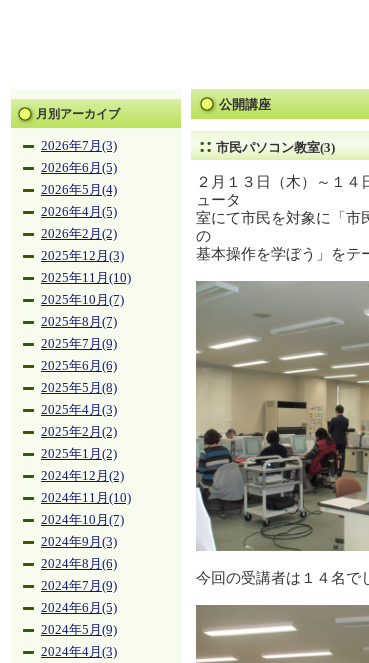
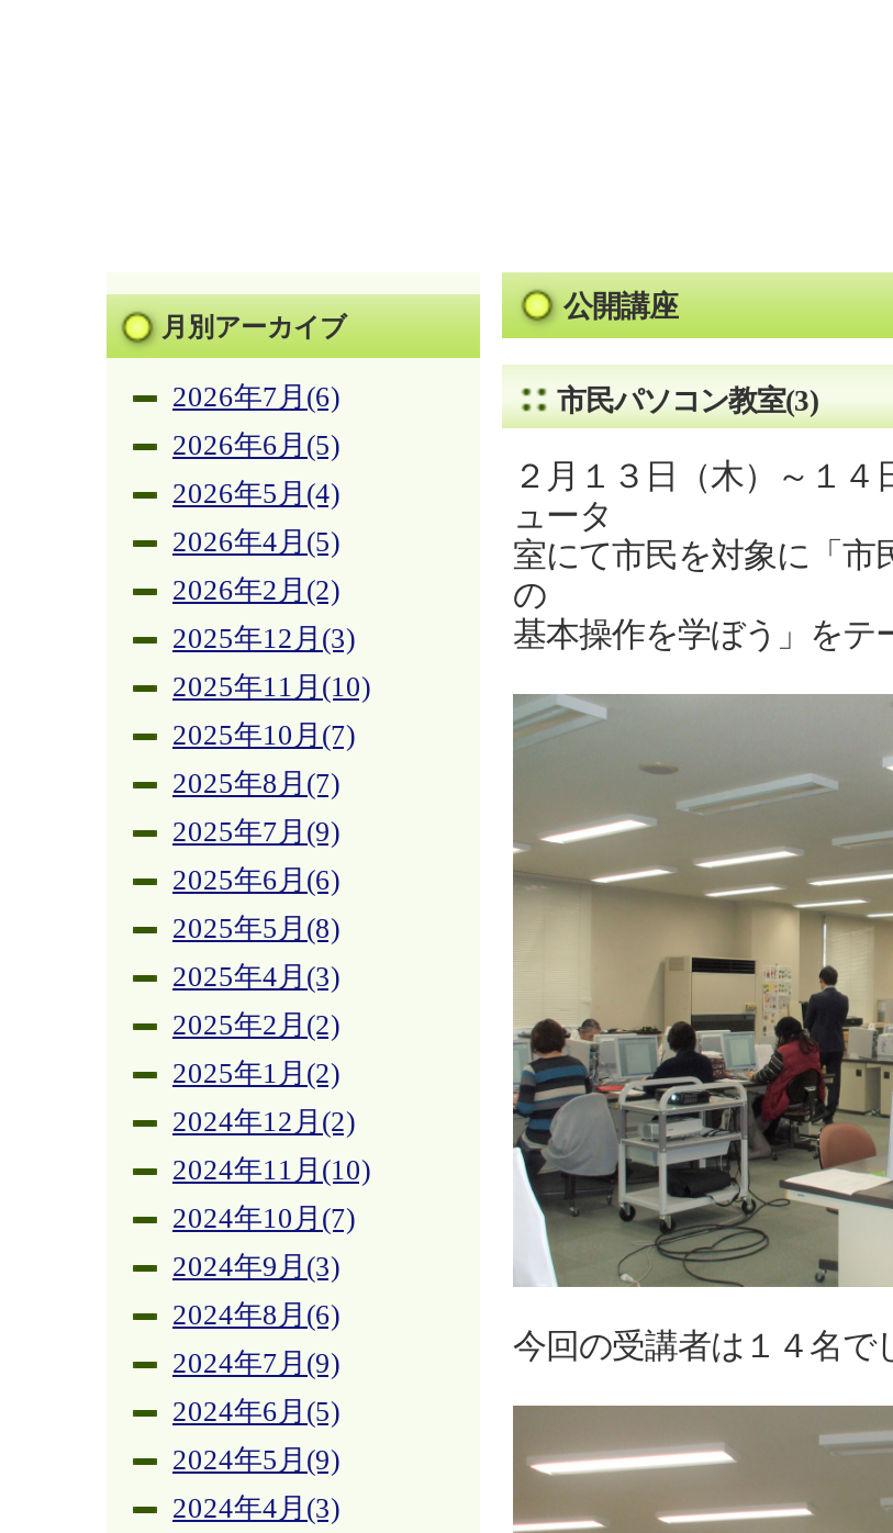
- 2026年7月(3)
+ 2026年7月(6)
